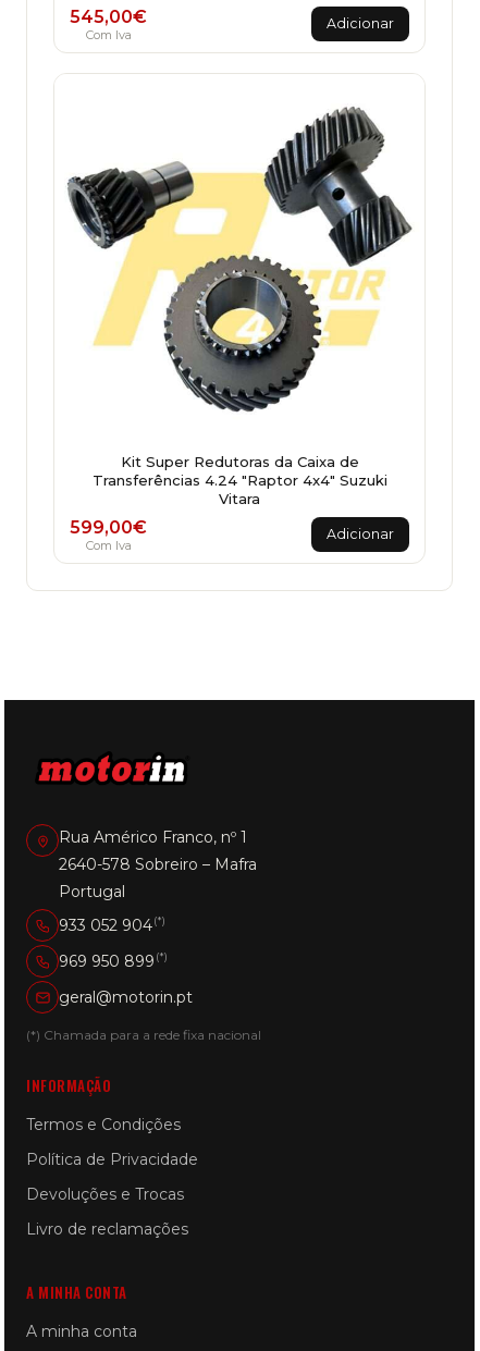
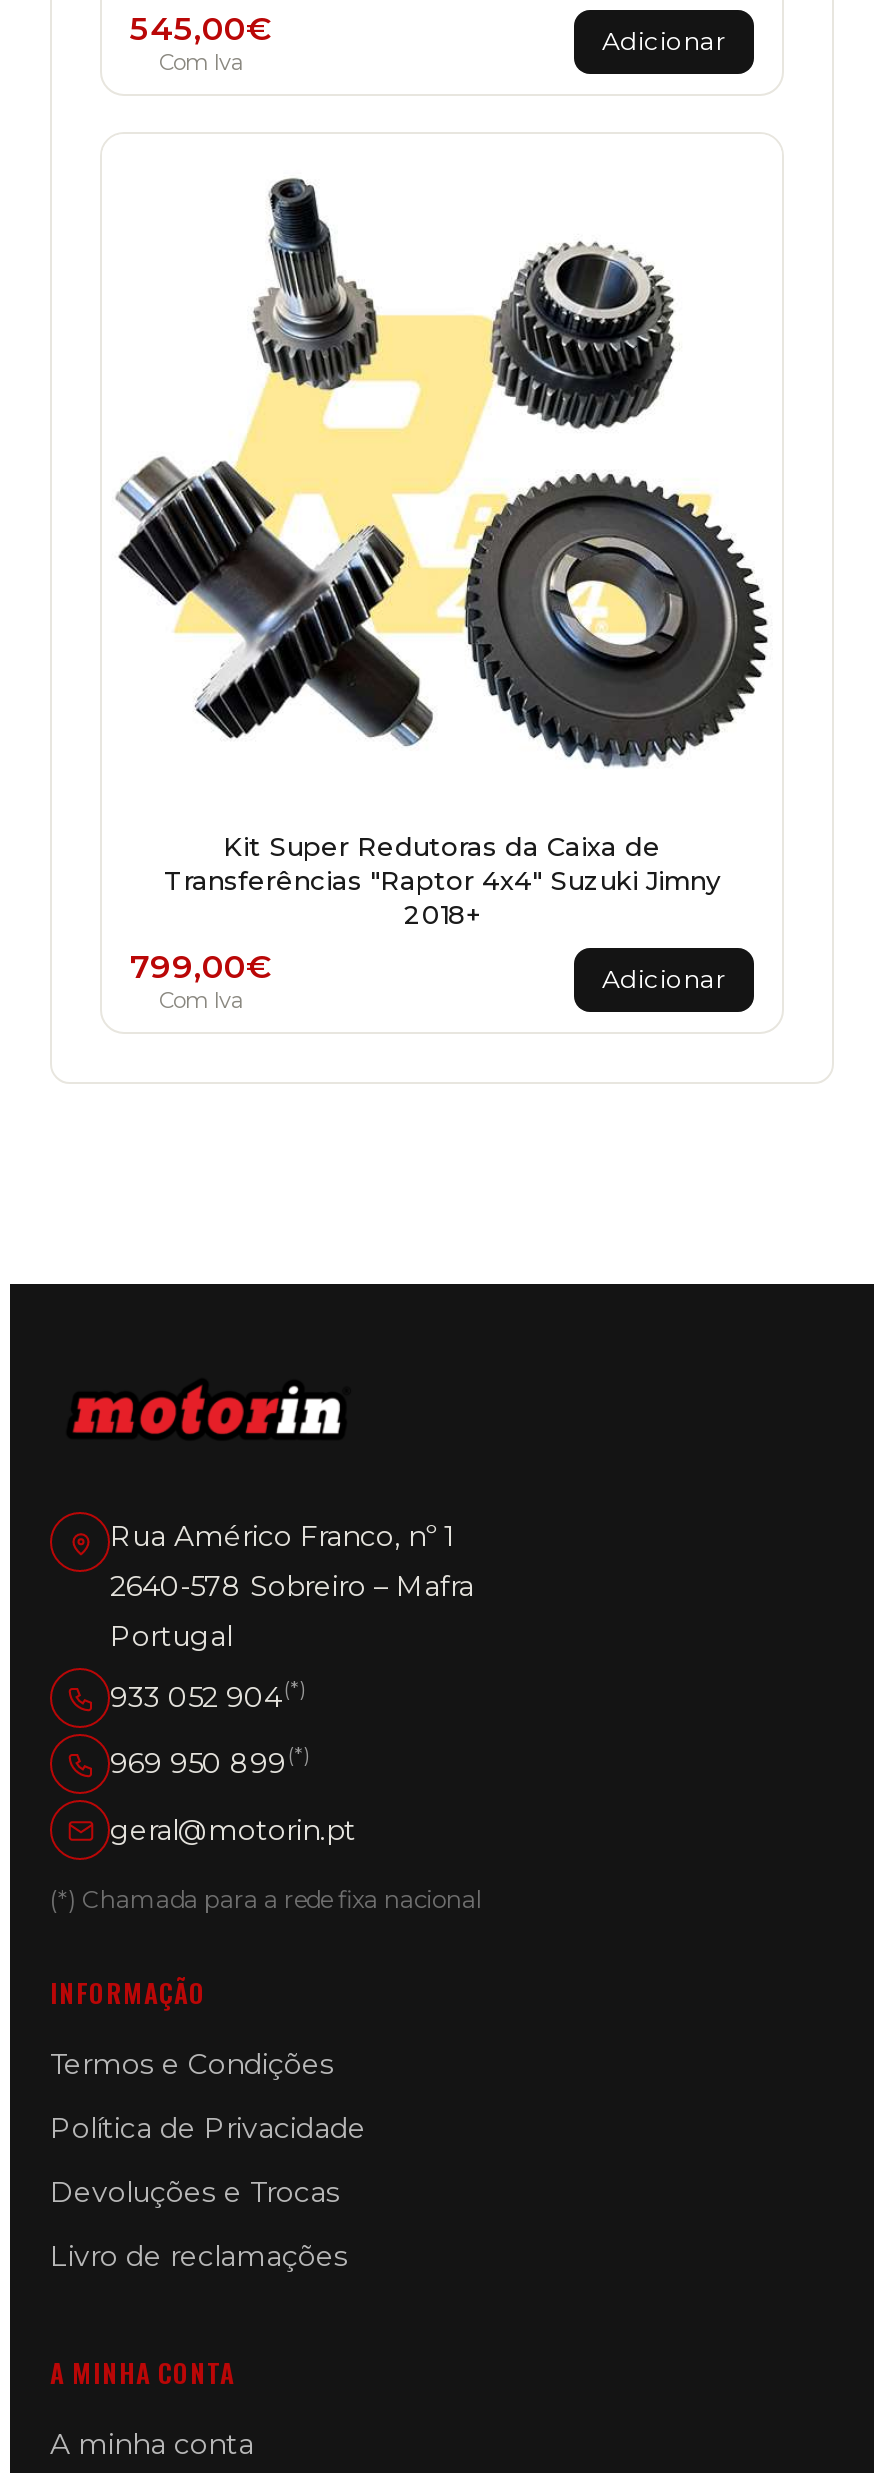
- [image]
+ [image]

- Transferências 4.24 "Raptor 4x4" Suzuki
- Vitara
- 599,00€
+ Transferências "Raptor 4x4" Suzuki Jimny
+ 2018+
+ 799,00€
